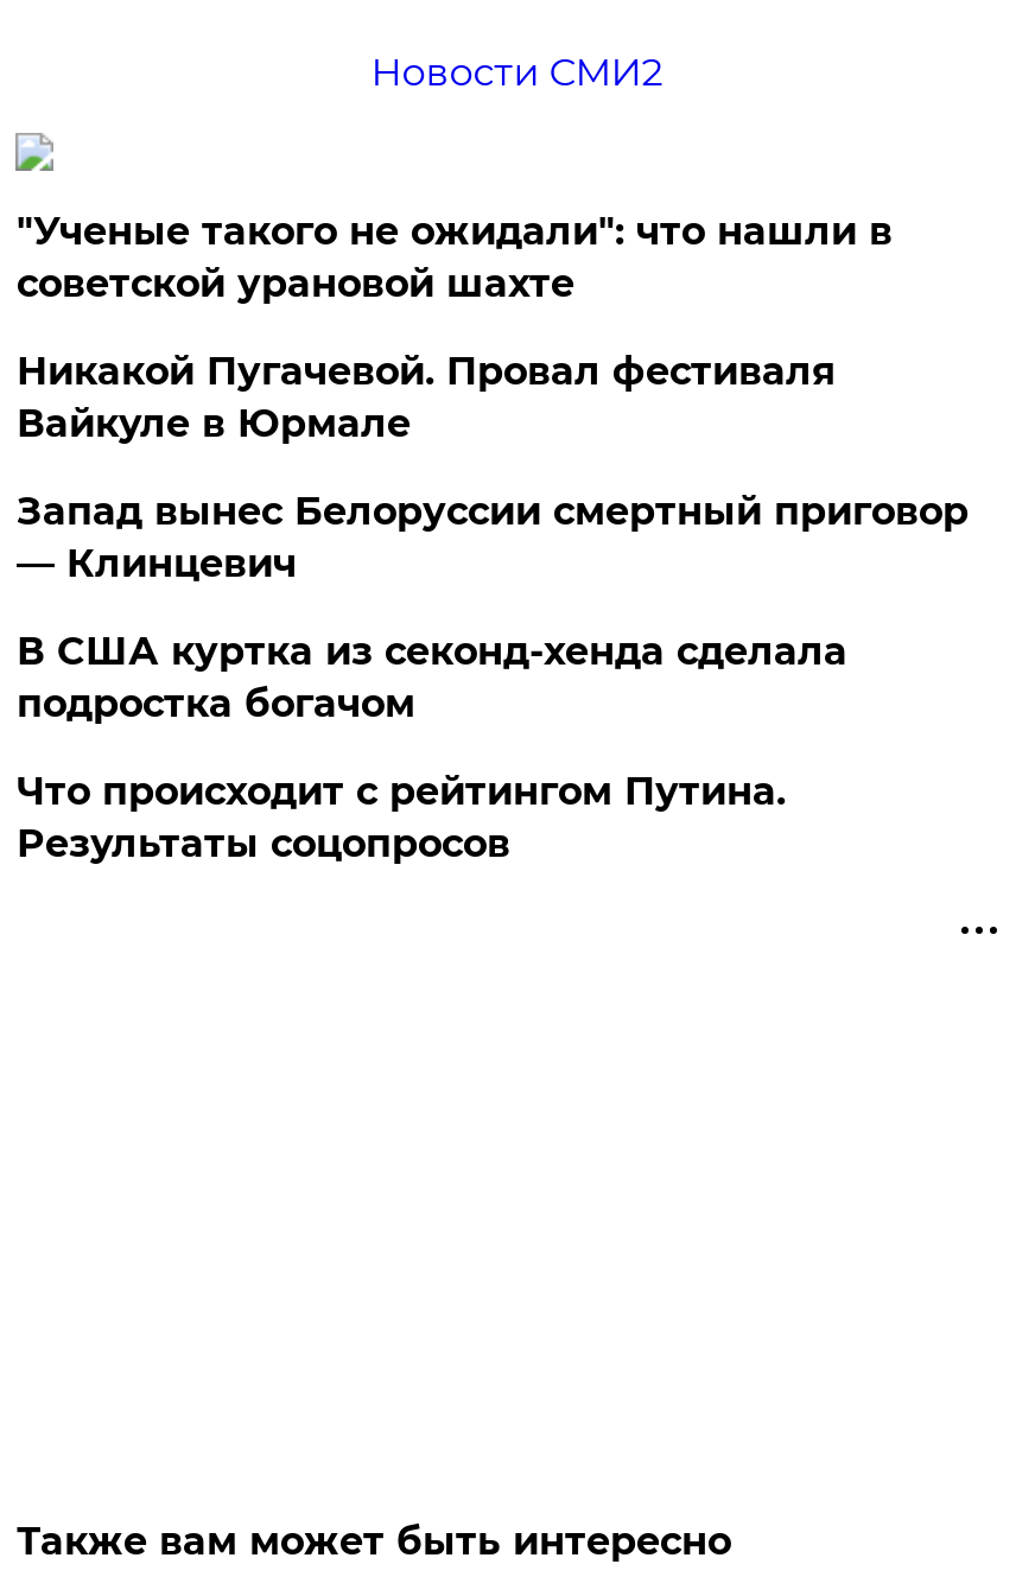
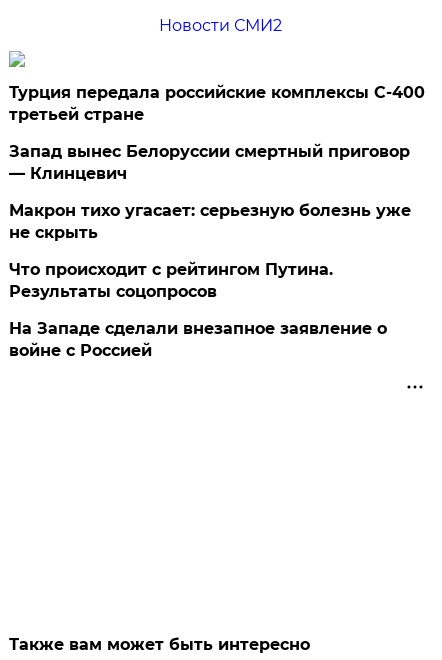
- "Ученые такого не ожидали": что нашли в
- советской урановой шахте
- Никакой Пугачевой. Провал фестиваля
- Вайкуле в Юрмале
+ Турция передала российские комплексы С-400
+ третьей стране

moved up: Запад вынес Белоруссии смертный приговор | — Клинцевич

- В США куртка из секонд-хенда сделала
- подростка богачом
+ Макрон тихо угасает: серьезную болезнь уже
+ не скрыть

moved up: Что происходит с рейтингом Путина. | Результаты соцопросов

+ На Западе сделали внезапное заявление о
+ войне с Россией
